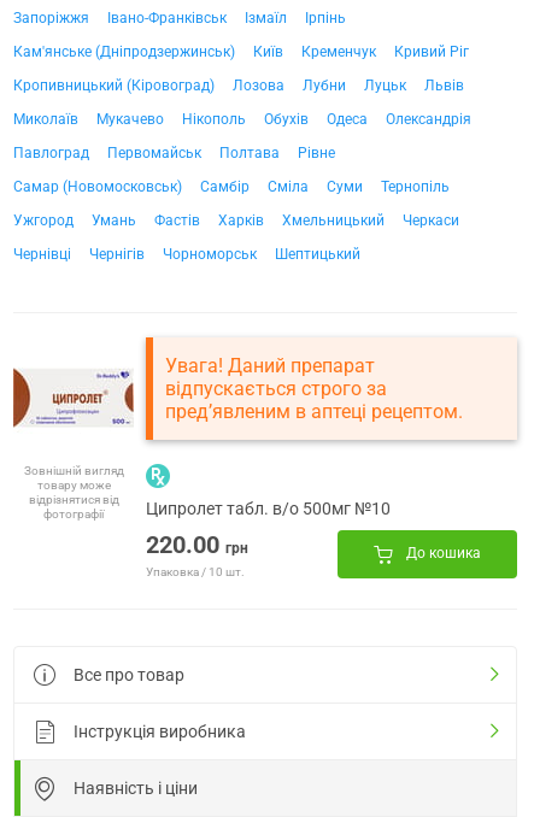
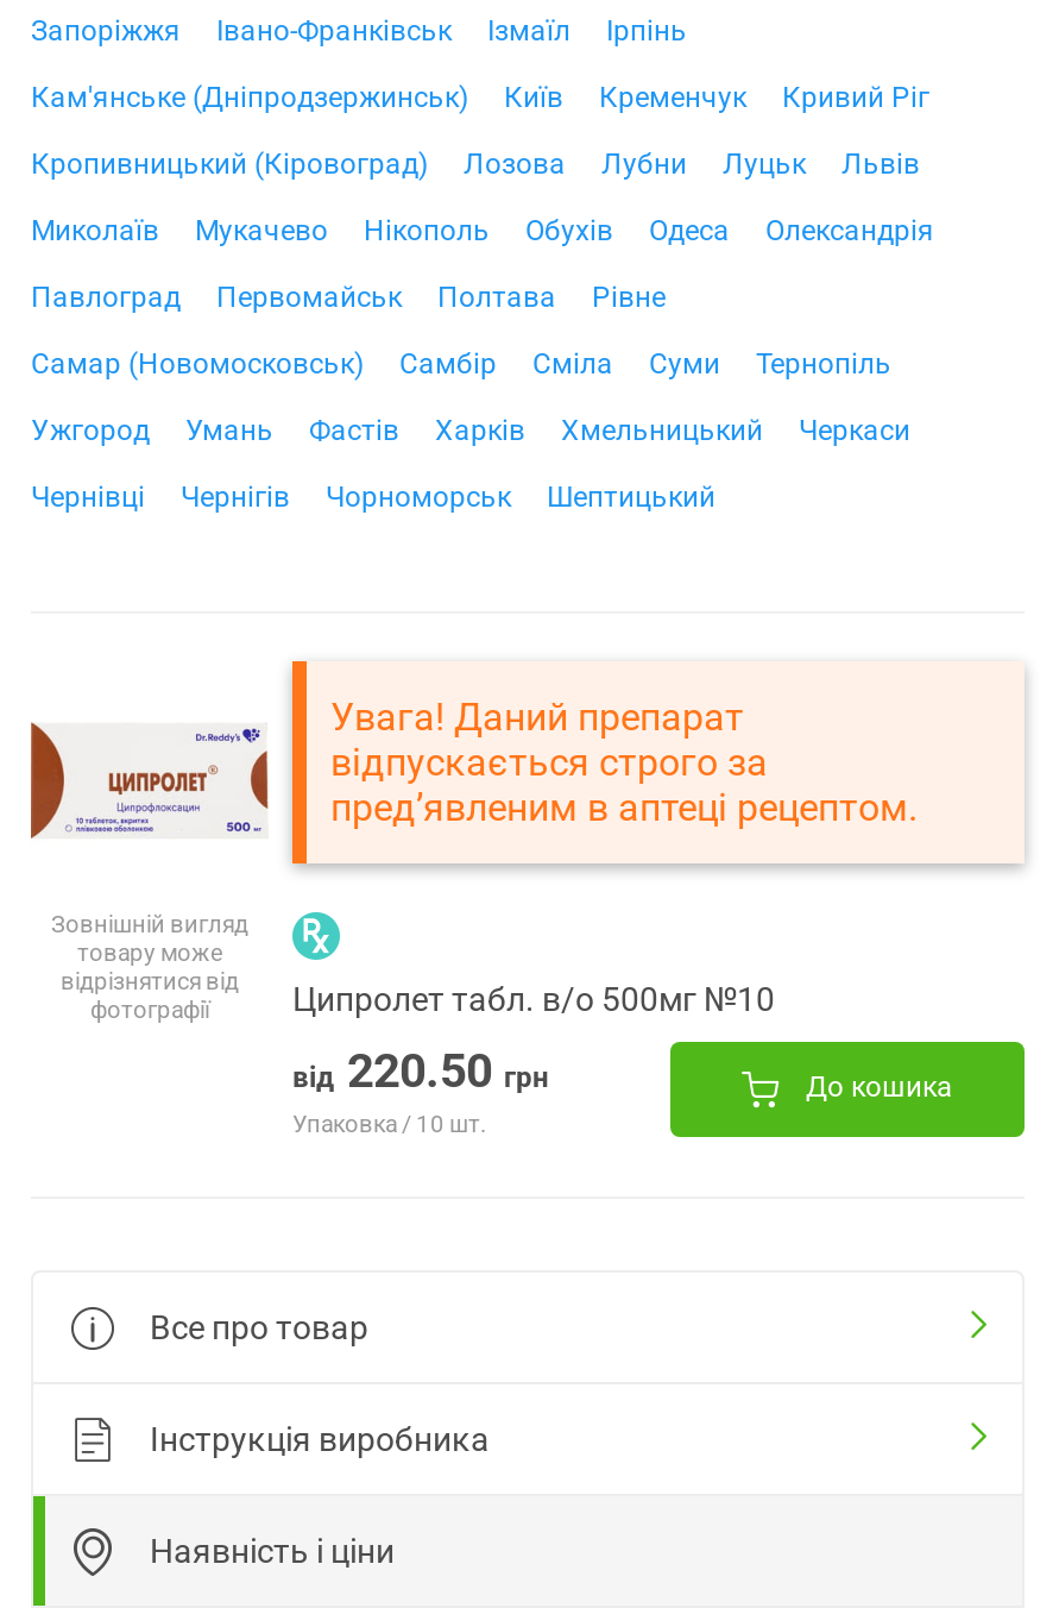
- 220.00 грн
+ від 220.50 грн
